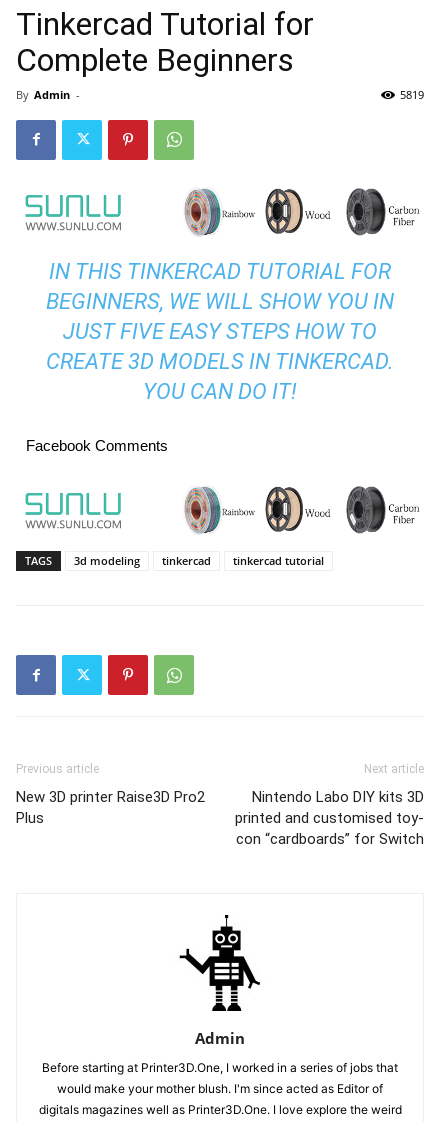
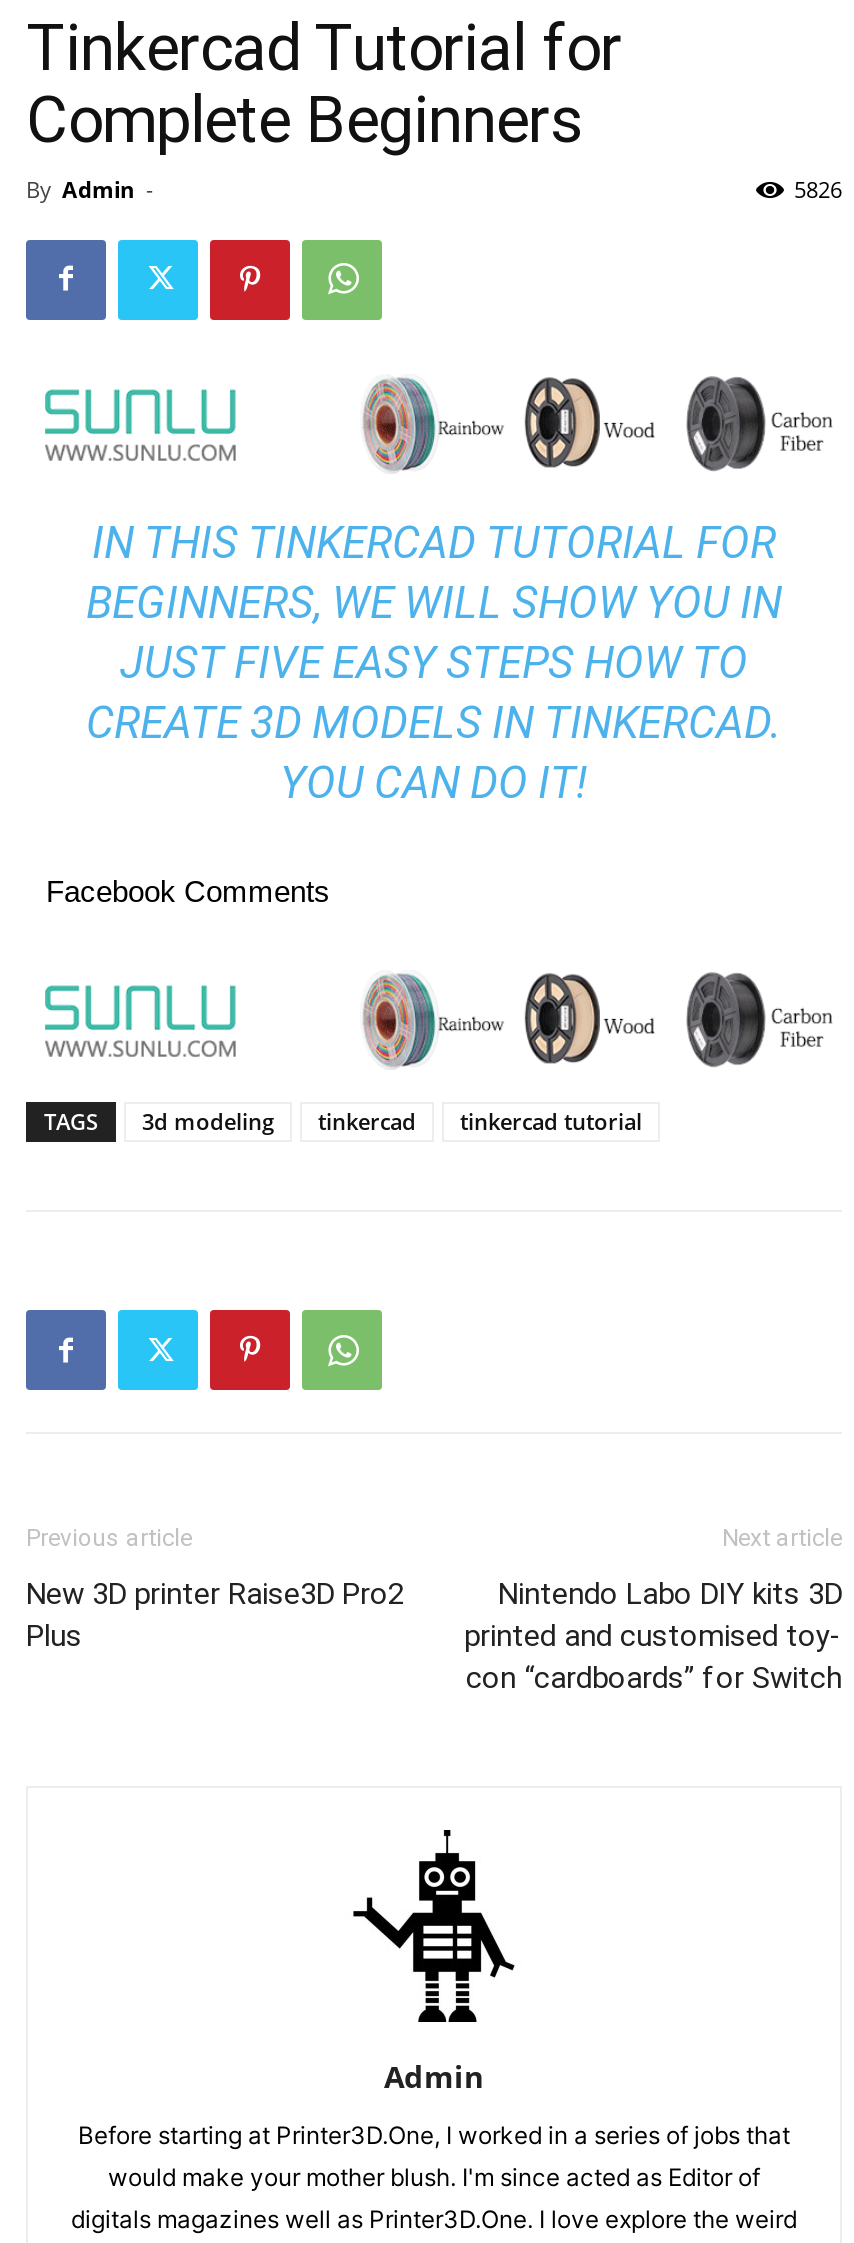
- 5819
+ 5826
